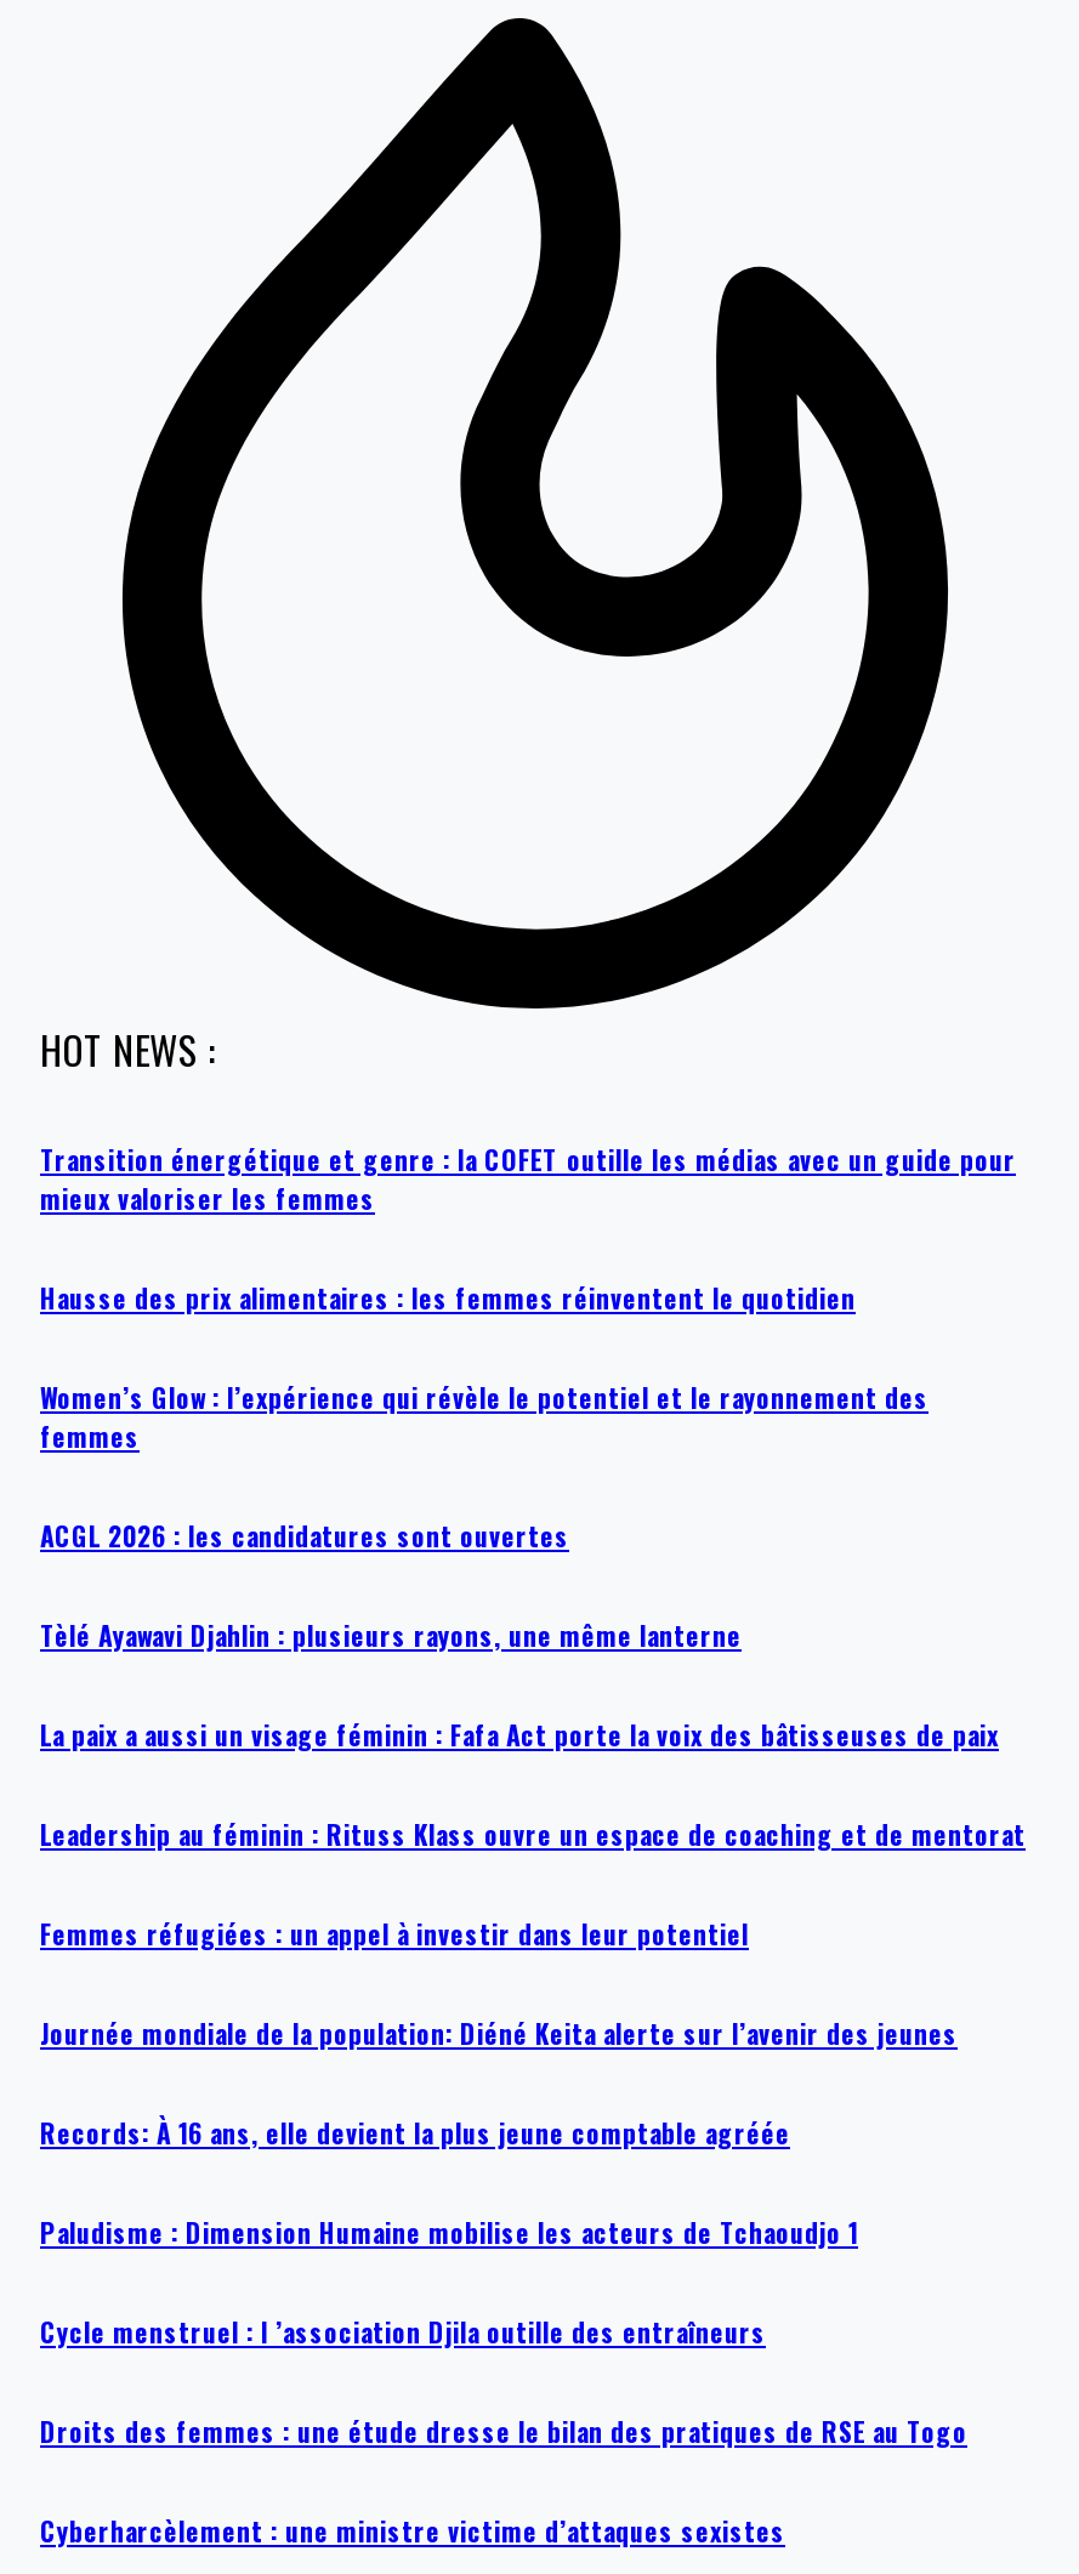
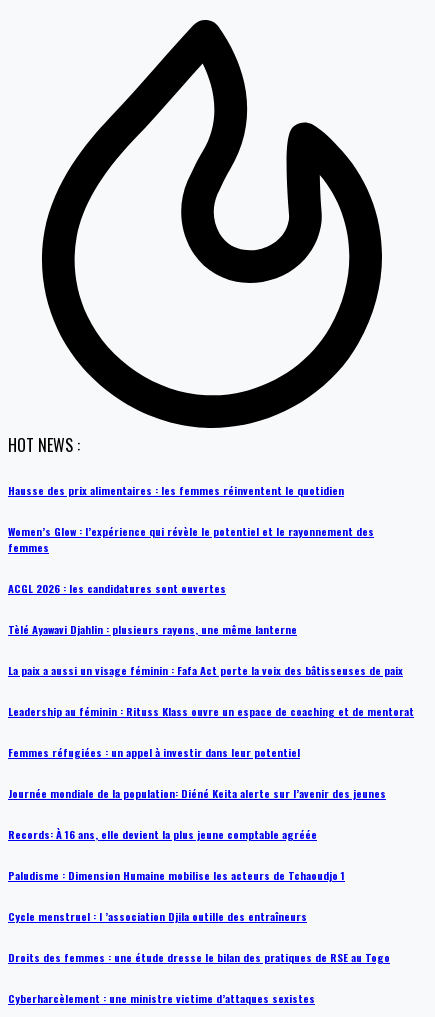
- Transition énergétique et genre : la COFET outille les médias avec un guide pour
- mieux valoriser les femmes
